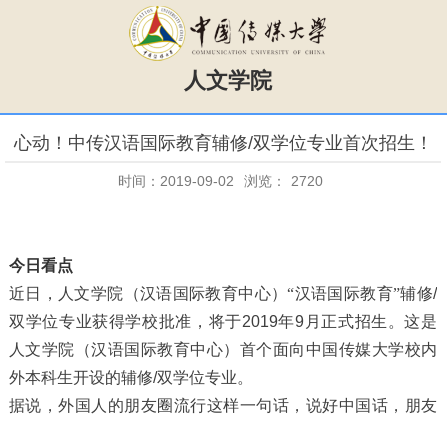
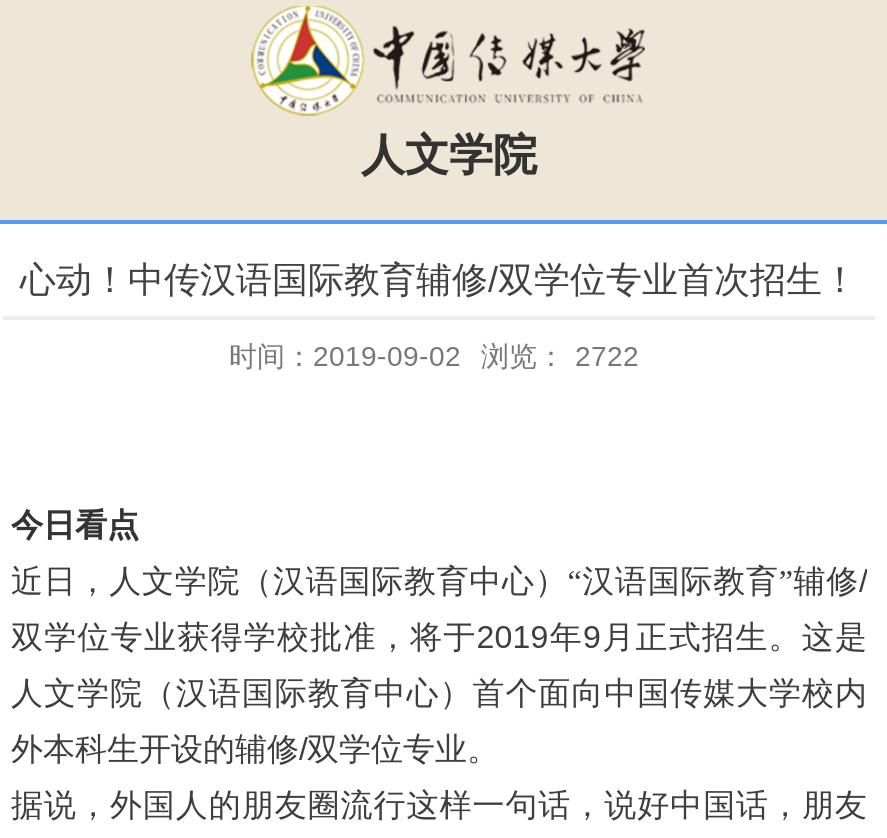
- 时间：2019-09-02 浏览： 2720
+ 时间：2019-09-02 浏览： 2722
